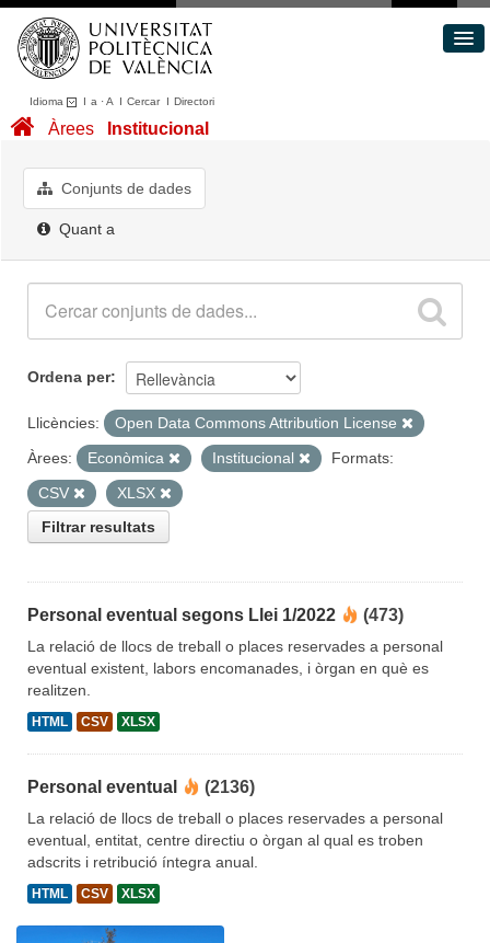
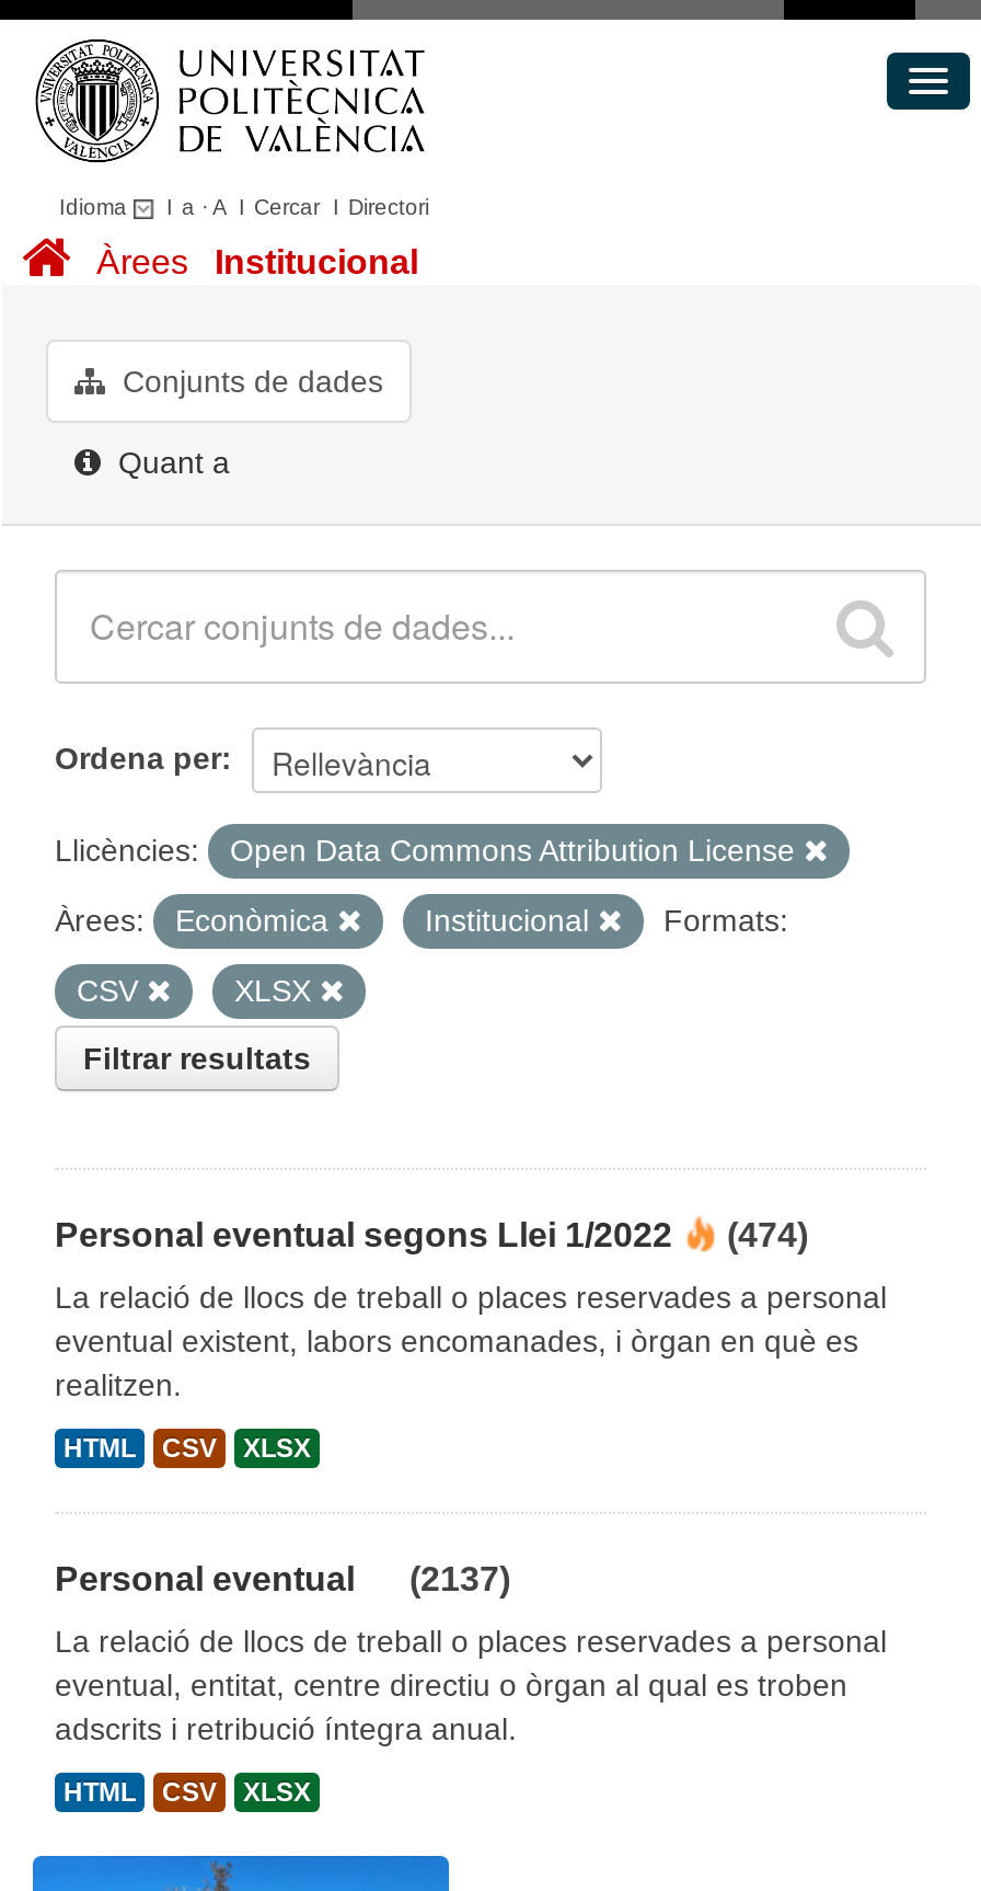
- Personal eventual segons Llei 1/2022 (473)
+ Personal eventual segons Llei 1/2022 (474)

- Personal eventual (2136)
+ Personal eventual (2137)
